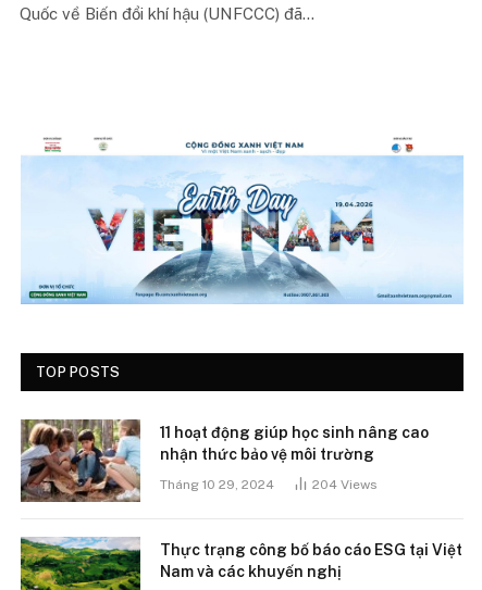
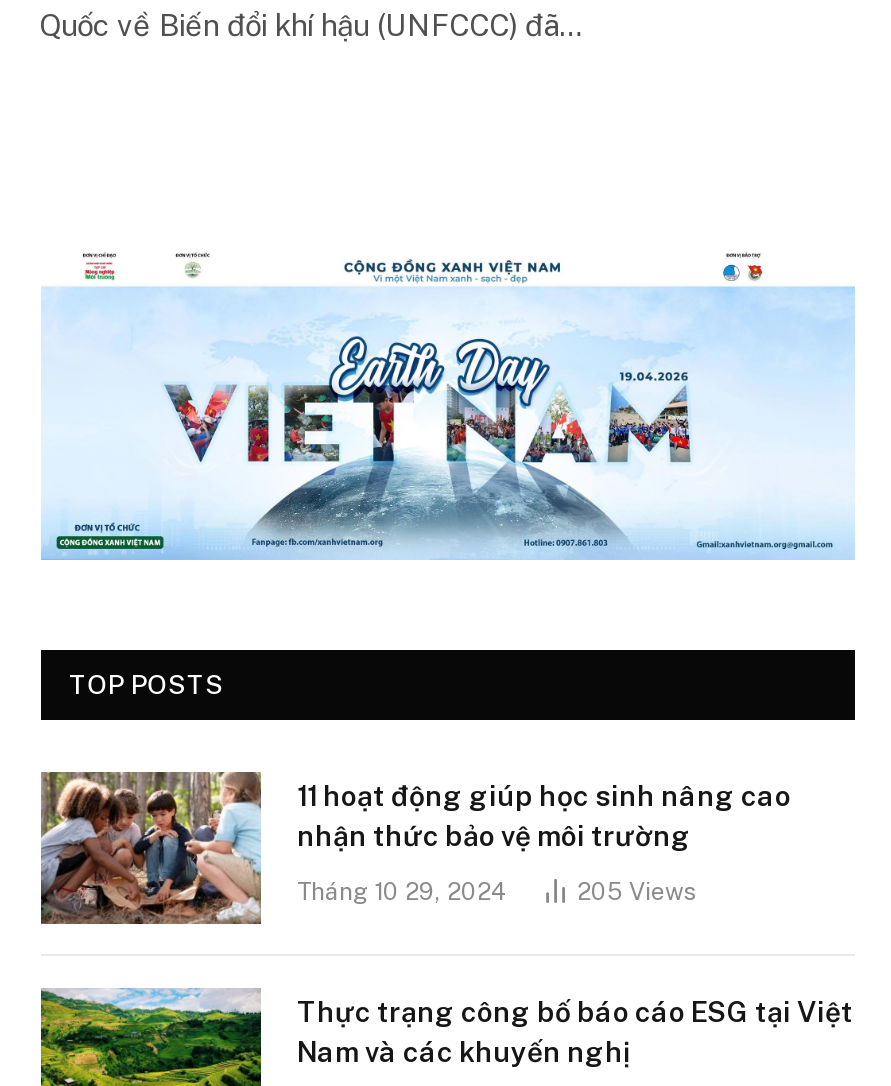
- 204 Views
+ 205 Views
